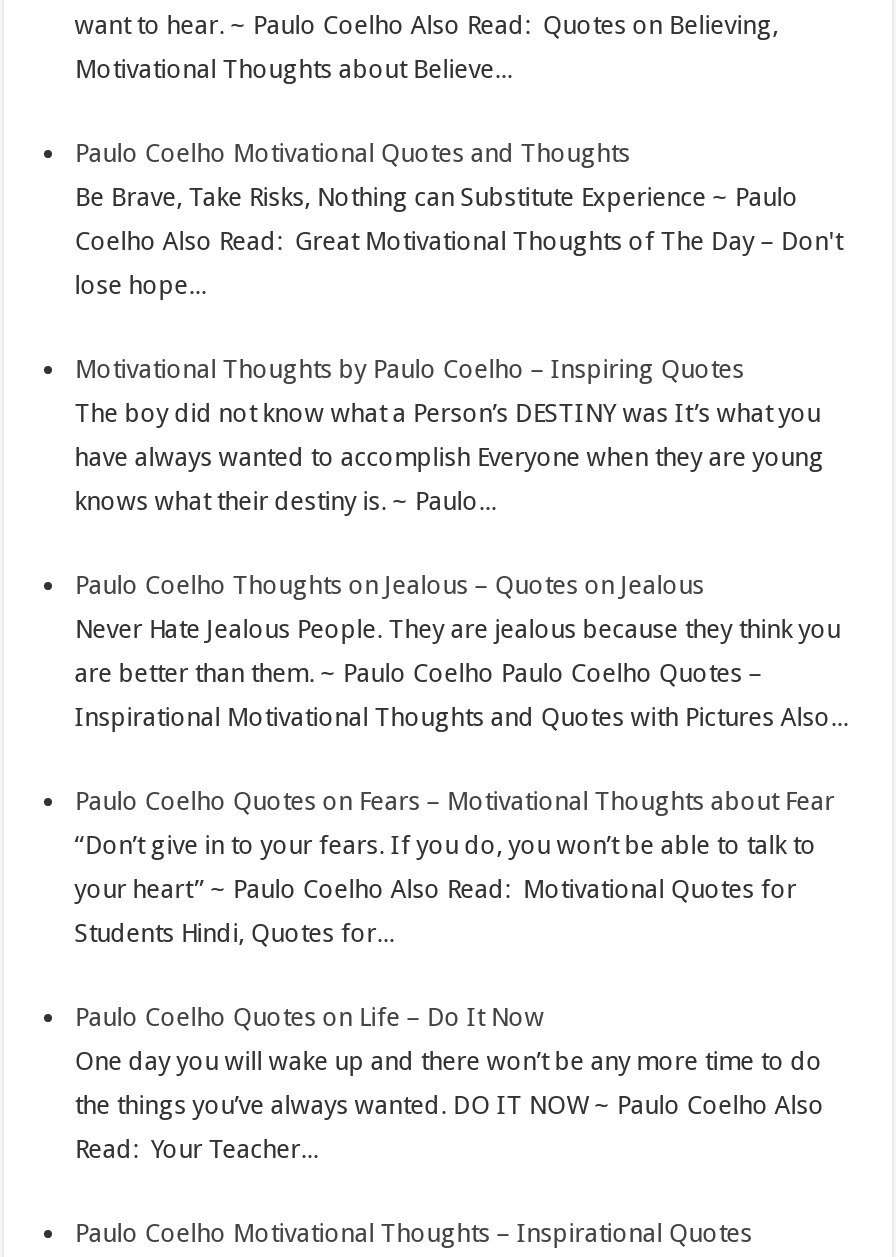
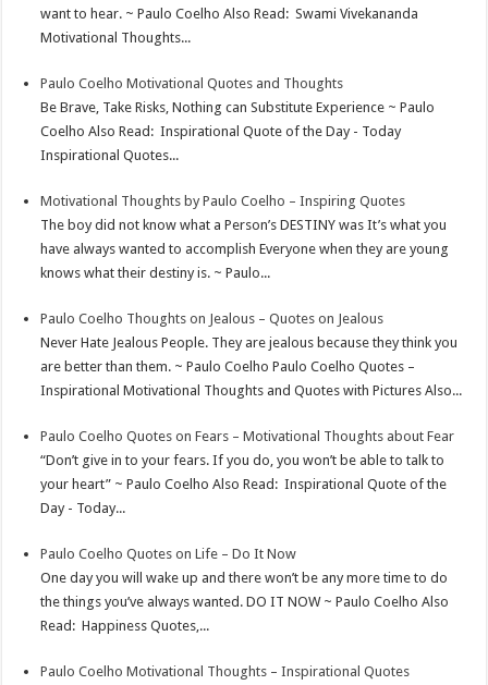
- want to hear. ~ Paulo Coelho Also Read: Quotes on Believing,
+ want to hear. ~ Paulo Coelho Also Read: Swami Vivekananda

- Motivational Thoughts about Believe...
+ Motivational Thoughts...

- Coelho Also Read: Great Motivational Thoughts of The Day – Don't
+ Coelho Also Read: Inspirational Quote of the Day - Today

- lose hope...
+ Inspirational Quotes...

- your heart” ~ Paulo Coelho Also Read: Motivational Quotes for
+ your heart” ~ Paulo Coelho Also Read: Inspirational Quote of the

- Students Hindi, Quotes for...
+ Day - Today...

- Read: Your Teacher...
+ Read: Happiness Quotes,...
